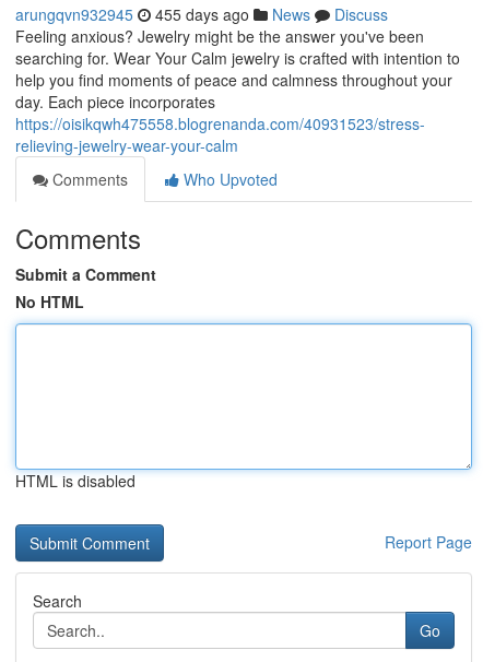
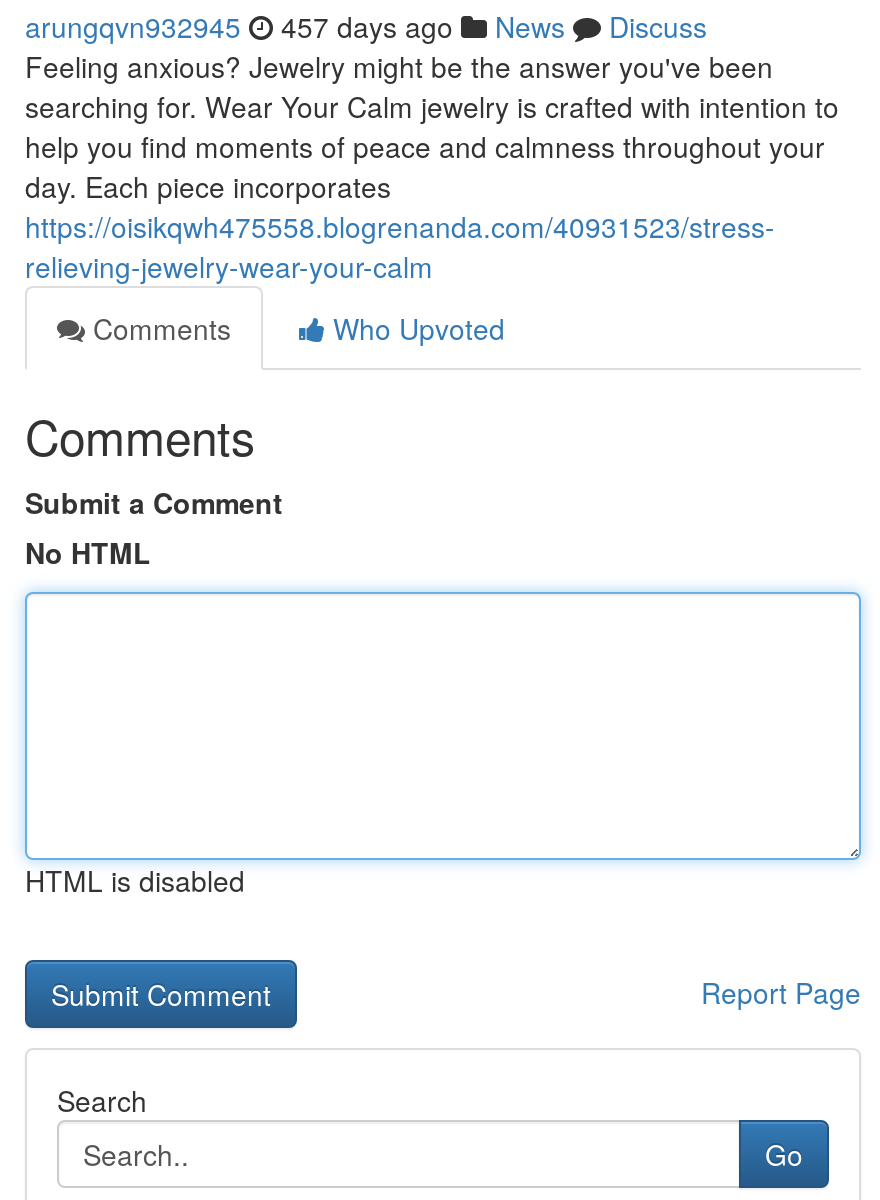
- arungqvn932945 455 days ago News Discuss
+ arungqvn932945 457 days ago News Discuss
